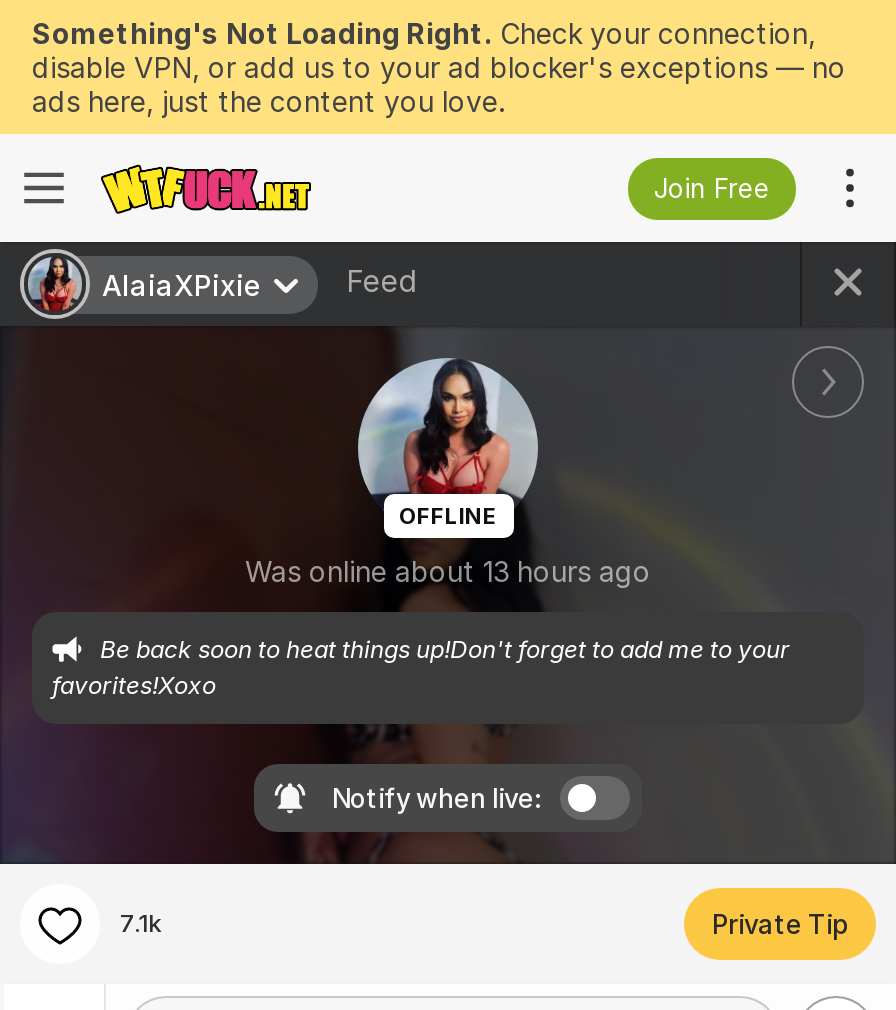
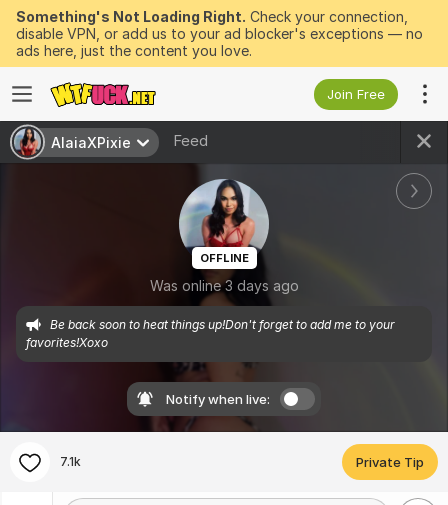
- Was online about 13 hours ago
+ Was online 3 days ago
